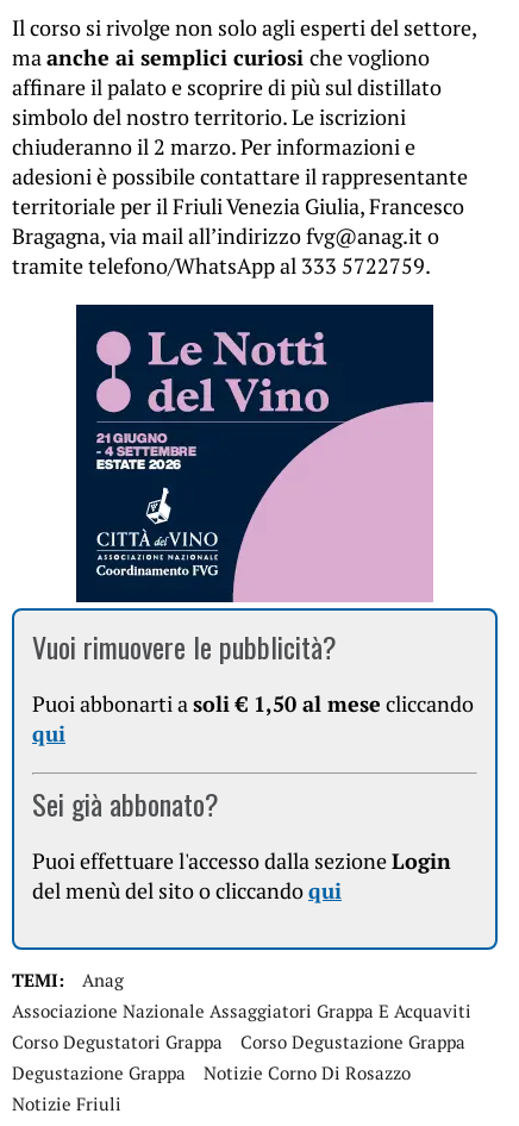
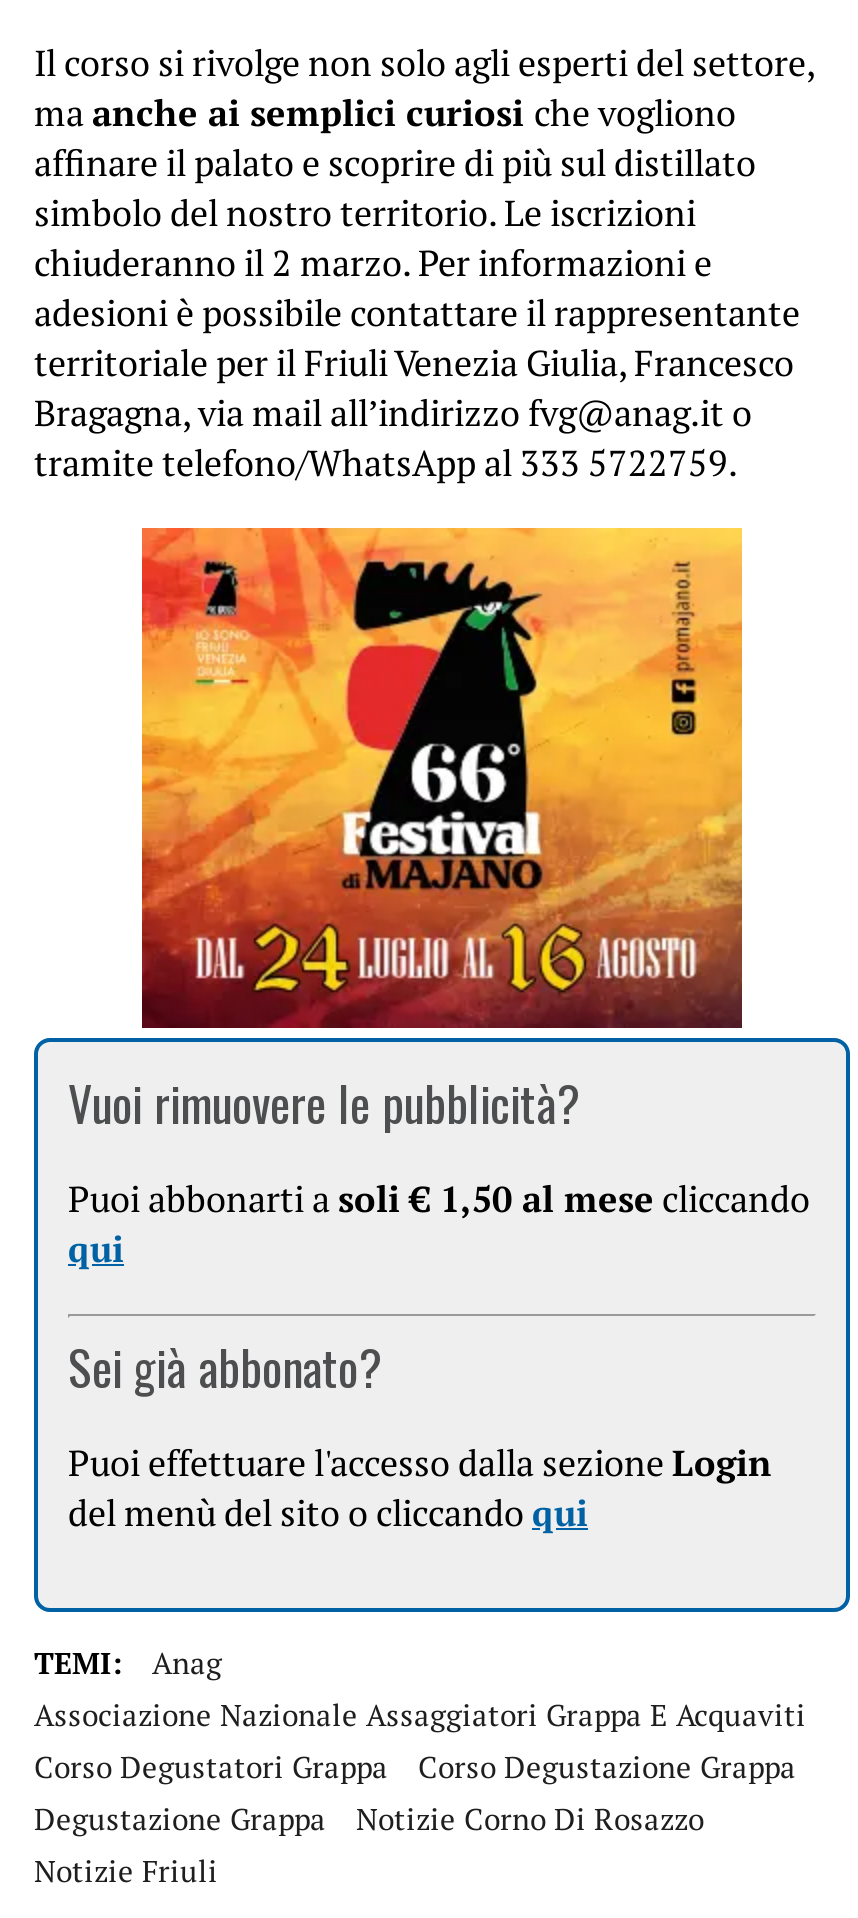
- [image]
+ [image]
